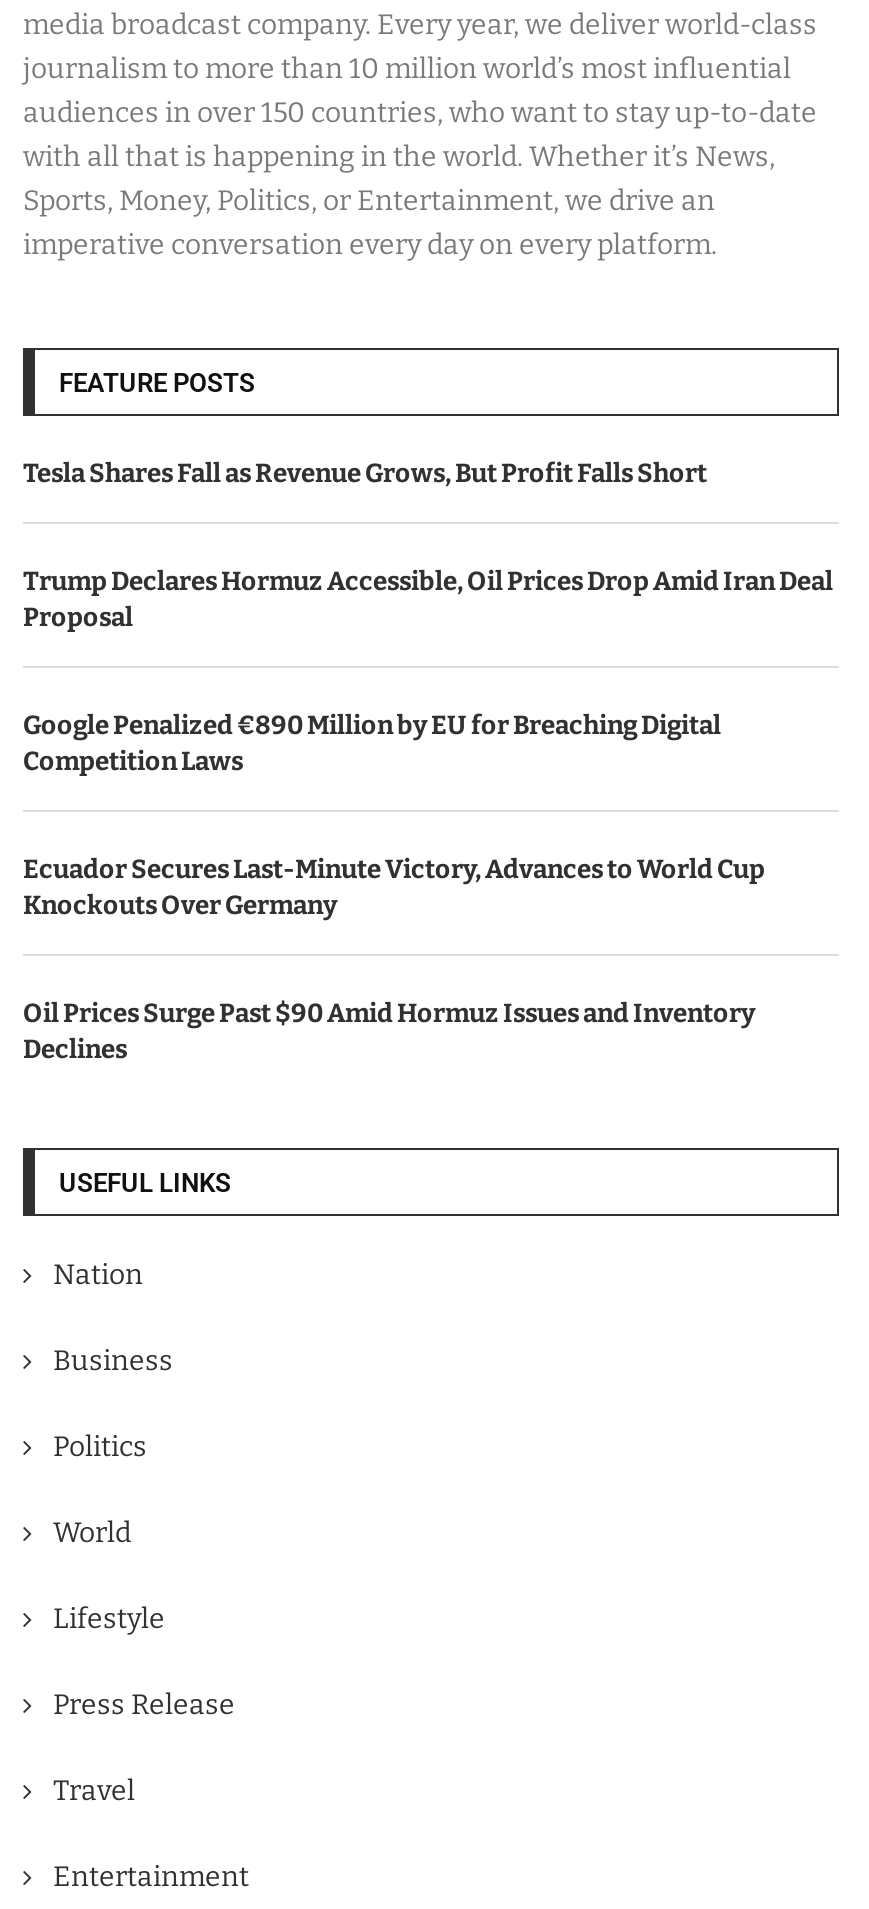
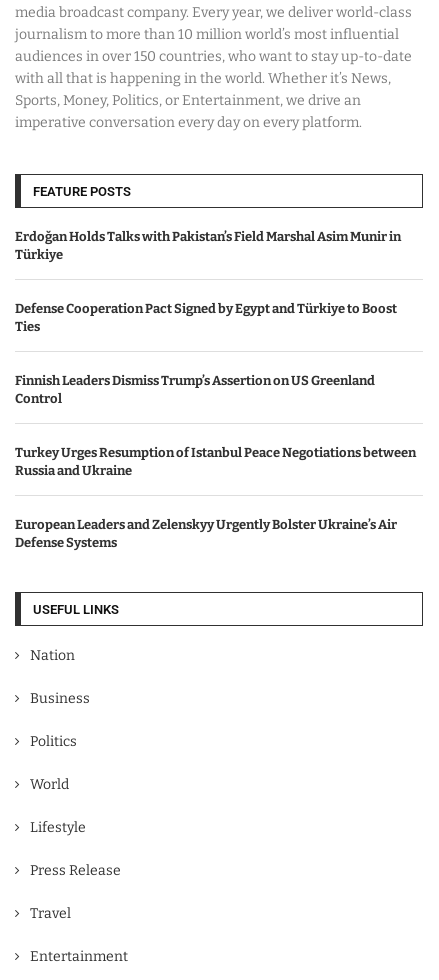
- Tesla Shares Fall as Revenue Grows, But Profit Falls Short
+ Erdoğan Holds Talks with Pakistan’s Field Marshal Asim Munir in
+ Türkiye

- Trump Declares Hormuz Accessible, Oil Prices Drop Amid Iran Deal
- Proposal
+ Defense Cooperation Pact Signed by Egypt and Türkiye to Boost
+ Ties

- Google Penalized €890 Million by EU for Breaching Digital
- Competition Laws
+ Finnish Leaders Dismiss Trump’s Assertion on US Greenland
+ Control

- Ecuador Secures Last-Minute Victory, Advances to World Cup
- Knockouts Over Germany
+ Turkey Urges Resumption of Istanbul Peace Negotiations between
+ Russia and Ukraine

- Oil Prices Surge Past $90 Amid Hormuz Issues and Inventory
- Declines
+ European Leaders and Zelenskyy Urgently Bolster Ukraine’s Air
+ Defense Systems
